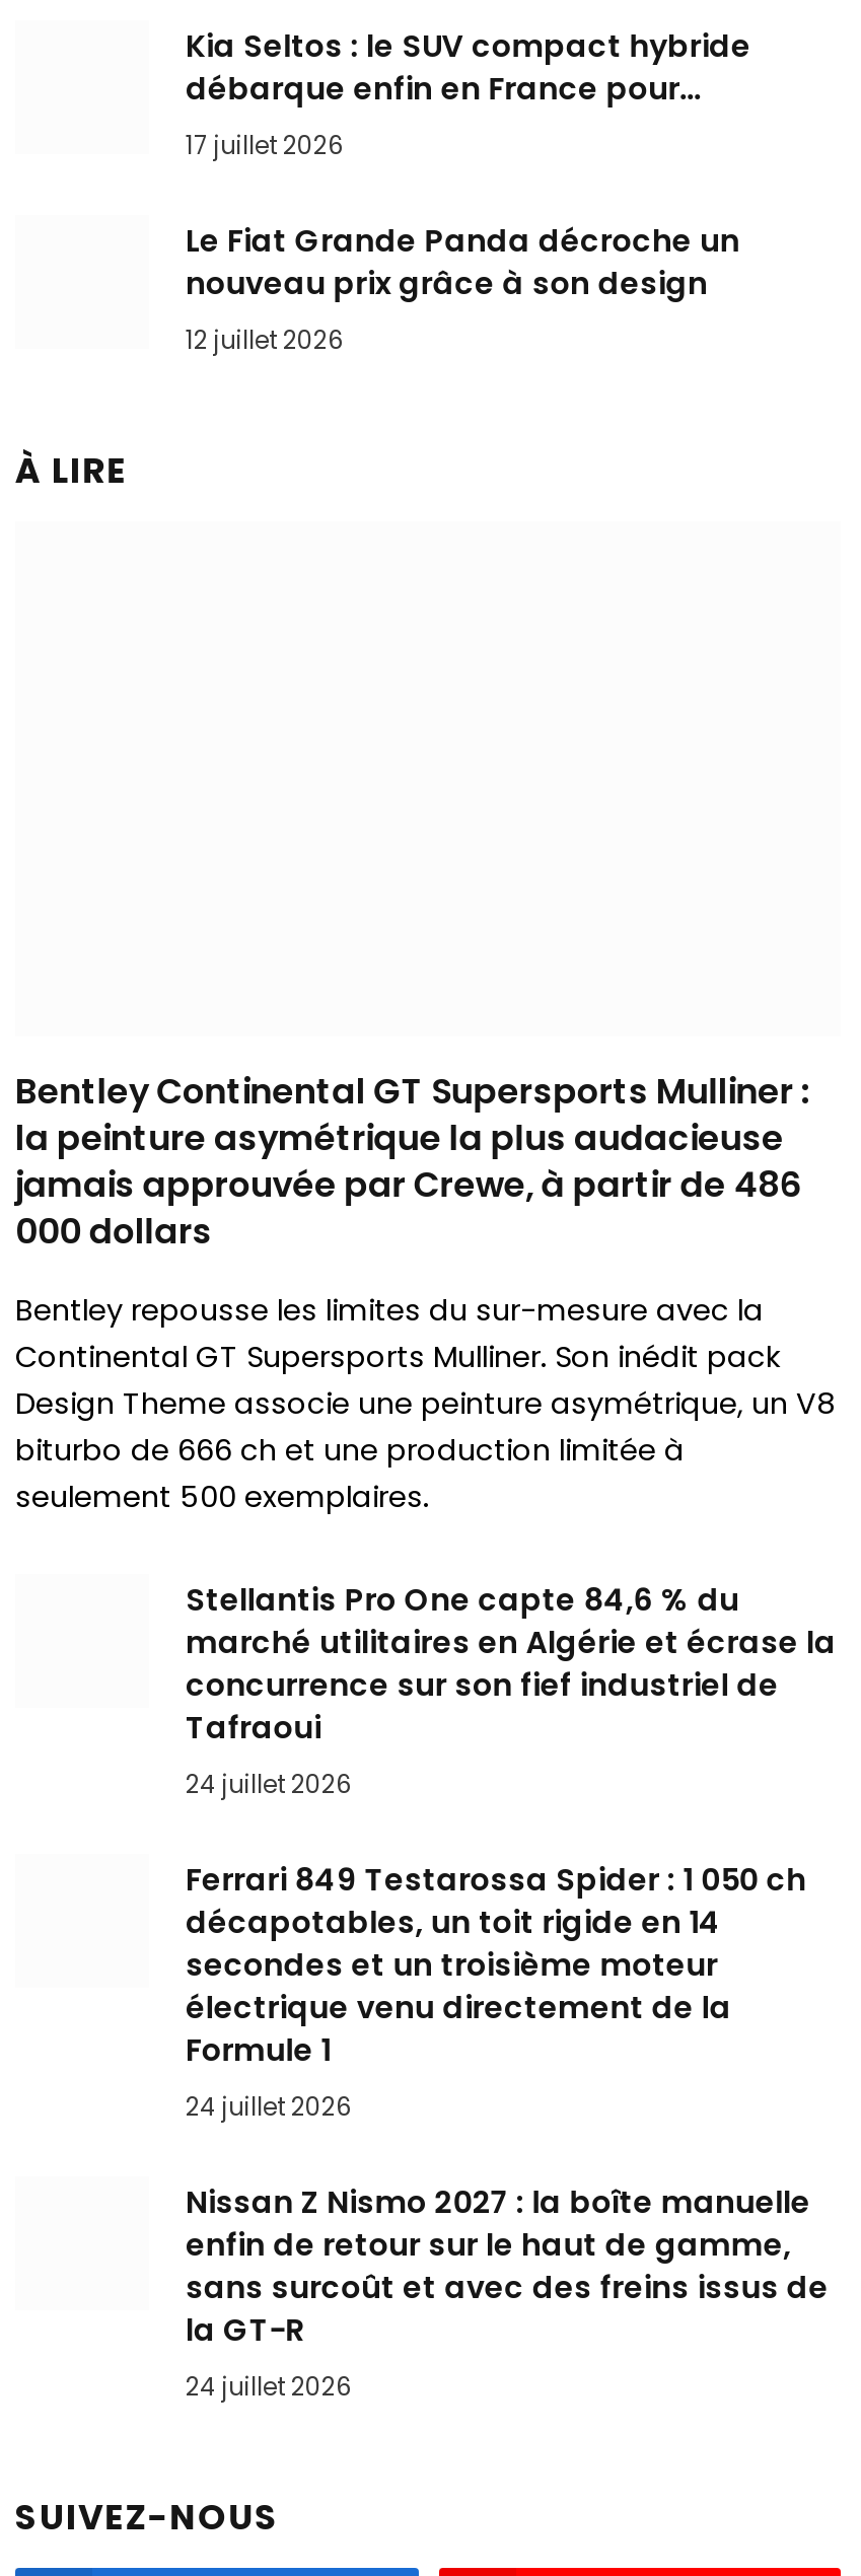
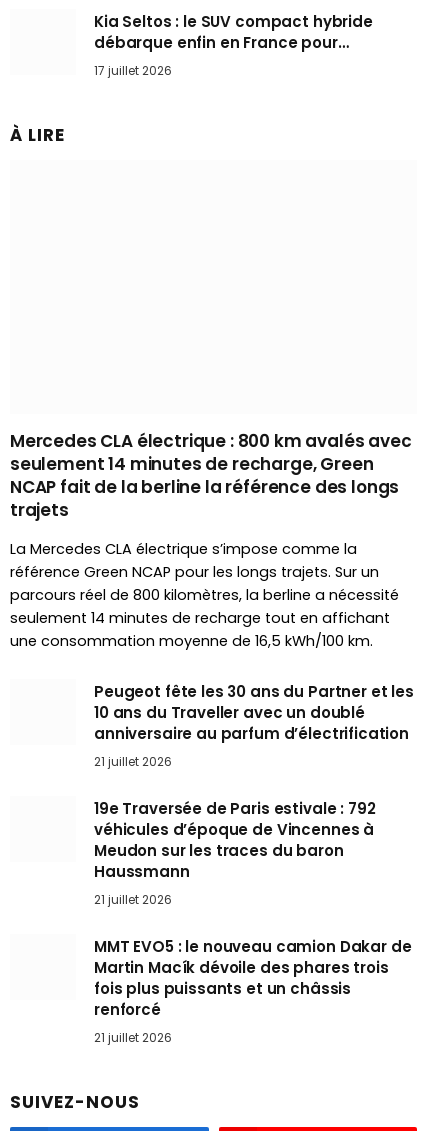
- Le Fiat Grande Panda décroche un
- nouveau prix grâce à son design
- 12 juillet 2026

- Bentley Continental GT Supersports Mulliner :
- la peinture asymétrique la plus audacieuse
- jamais approuvée par Crewe, à partir de 486
- 000 dollars
+ Mercedes CLA électrique : 800 km avalés avec
+ seulement 14 minutes de recharge, Green
+ NCAP fait de la berline la référence des longs
+ trajets

- Bentley repousse les limites du sur-mesure avec la
- Continental GT Supersports Mulliner. Son inédit pack
- Design Theme associe une peinture asymétrique, un V8
- biturbo de 666 ch et une production limitée à
- seulement 500 exemplaires.
+ La Mercedes CLA électrique s’impose comme la
+ référence Green NCAP pour les longs trajets. Sur un
+ parcours réel de 800 kilomètres, la berline a nécessité
+ seulement 14 minutes de recharge tout en affichant
+ une consommation moyenne de 16,5 kWh/100 km.

- Stellantis Pro One capte 84,6 % du
- marché utilitaires en Algérie et écrase la
- concurrence sur son fief industriel de
- Tafraoui
- 24 juillet 2026
+ Peugeot fête les 30 ans du Partner et les
+ 10 ans du Traveller avec un doublé
+ anniversaire au parfum d’électrification
+ 21 juillet 2026

- Ferrari 849 Testarossa Spider : 1 050 ch
- décapotables, un toit rigide en 14
- secondes et un troisième moteur
- électrique venu directement de la
- Formule 1
- 24 juillet 2026
+ 19e Traversée de Paris estivale : 792
+ véhicules d’époque de Vincennes à
+ Meudon sur les traces du baron
+ Haussmann
+ 21 juillet 2026

- Nissan Z Nismo 2027 : la boîte manuelle
- enfin de retour sur le haut de gamme,
- sans surcoût et avec des freins issus de
- la GT-R
- 24 juillet 2026
+ MMT EVO5 : le nouveau camion Dakar de
+ Martin Macík dévoile des phares trois
+ fois plus puissants et un châssis
+ renforcé
+ 21 juillet 2026
